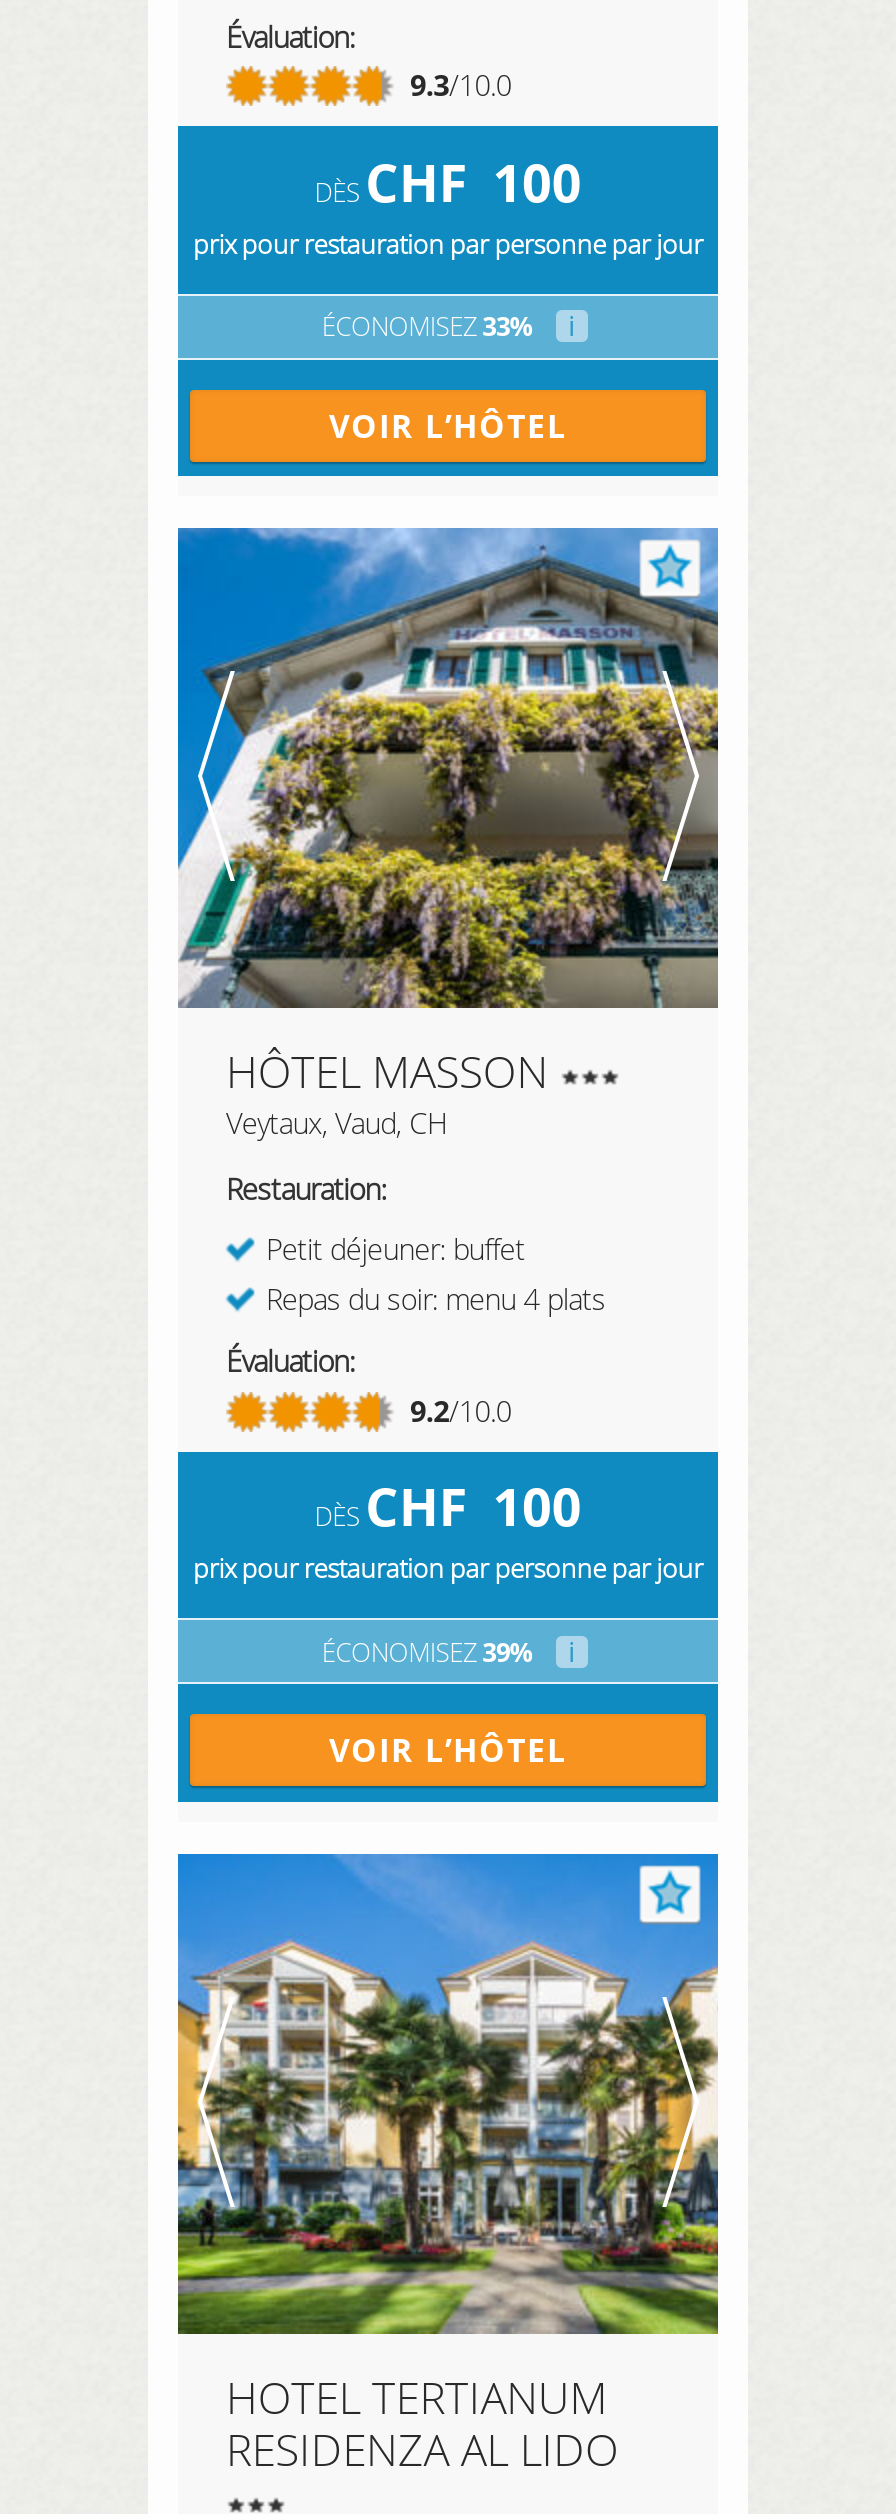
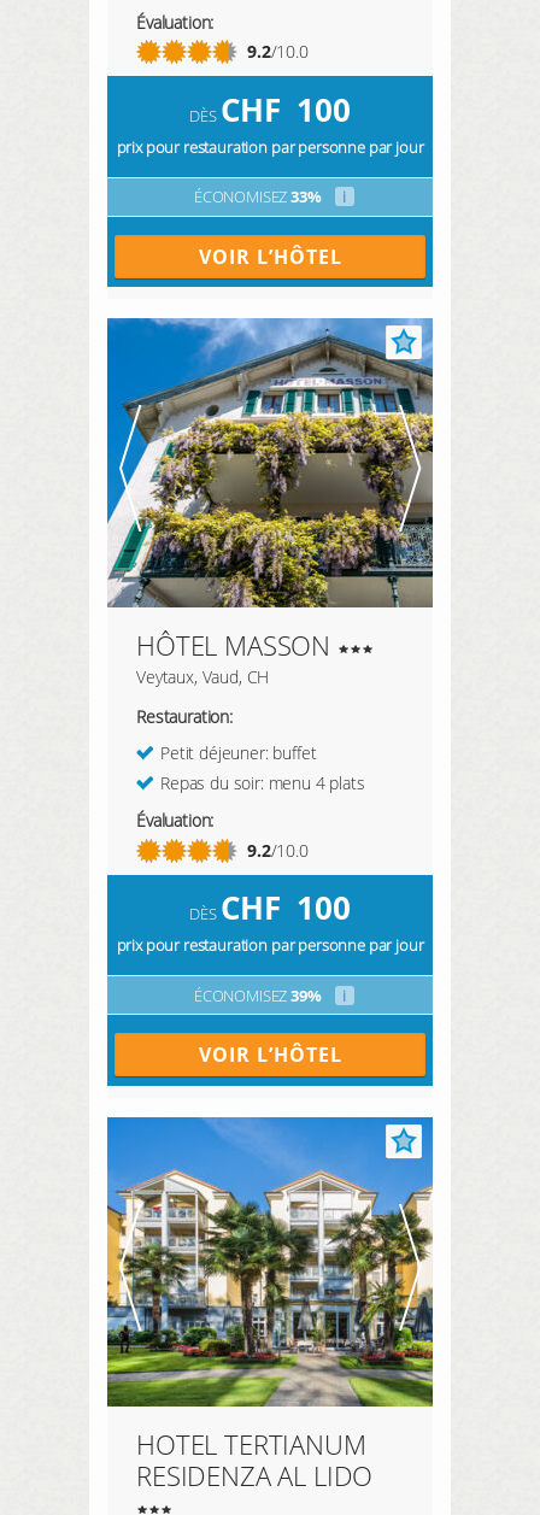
- 9.3/10.0
+ 9.2/10.0
